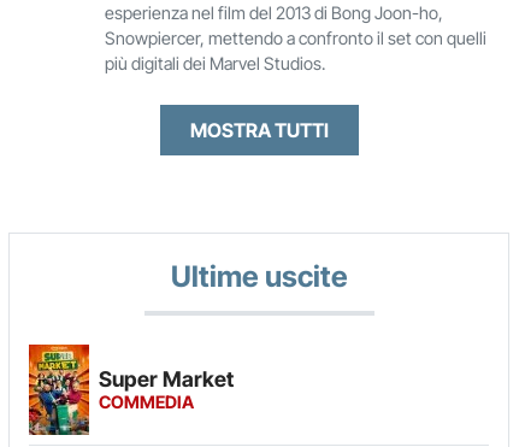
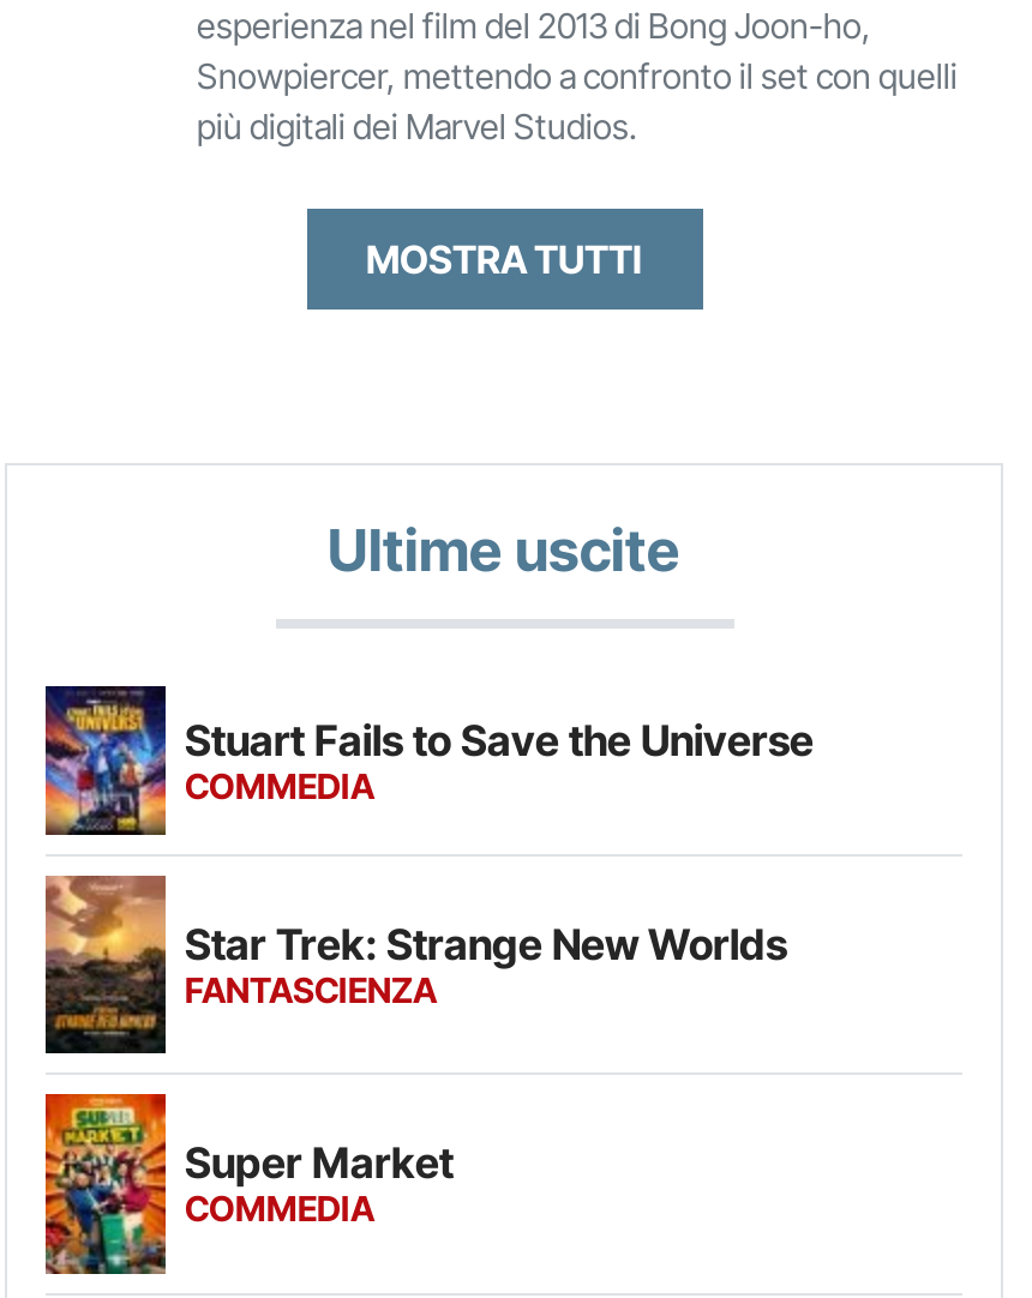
+ [image]
+ Stuart Fails to Save the Universe
+ COMMEDIA
+ Star Trek: Strange New Worlds
+ FANTASCIENZA

+ [image]
